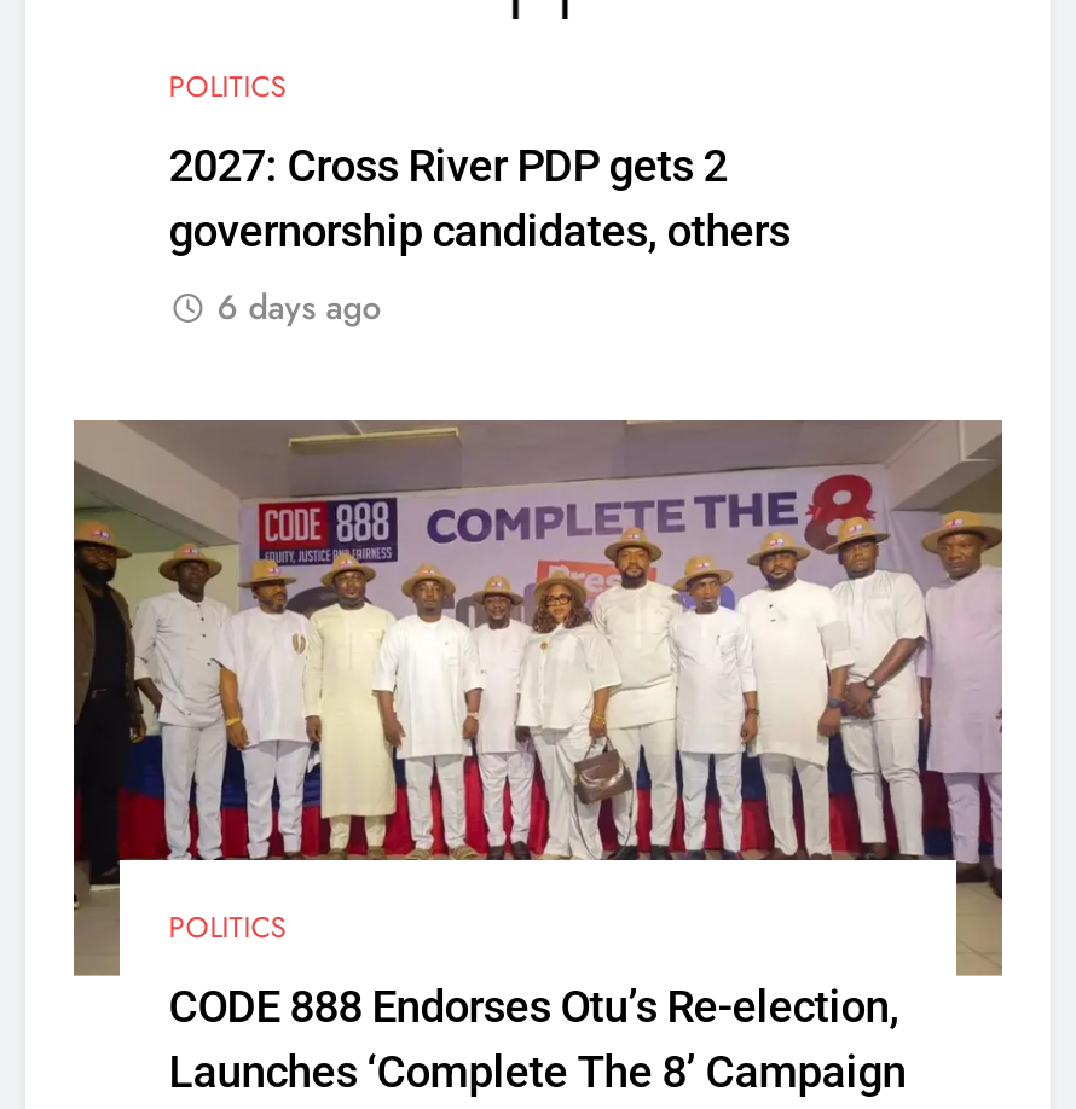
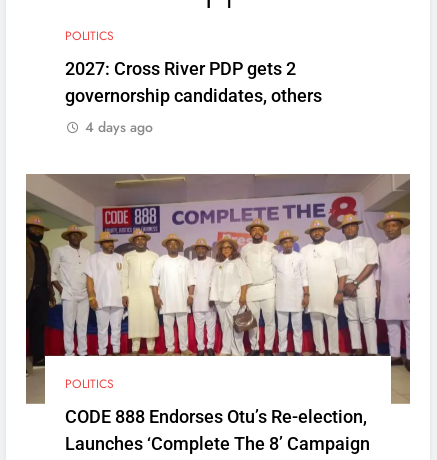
- 6 days ago
+ 4 days ago
